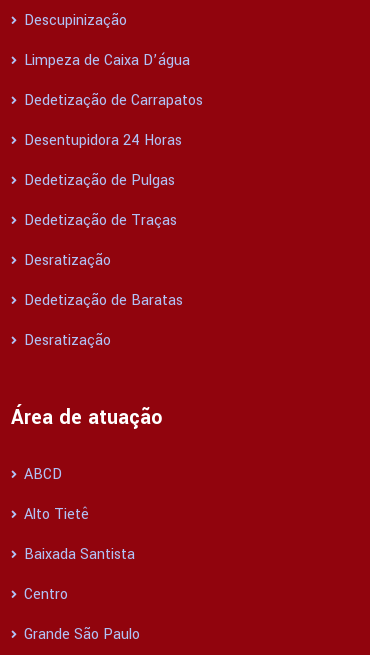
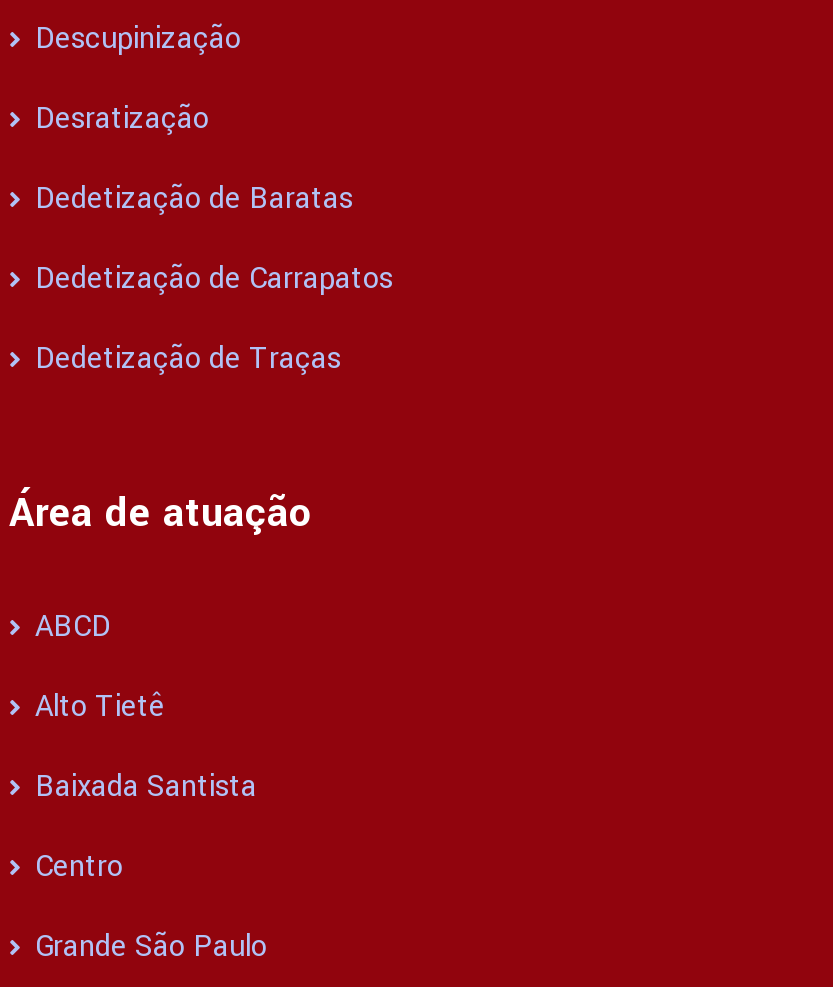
- Limpeza de Caixa D’água
- Desentupidora 24 Horas
- Dedetização de Pulgas

moved down: Dedetização de Carrapatos

moved down: Dedetização de Traças

moved up: Desratização | Dedetização de Baratas

- Desratização
